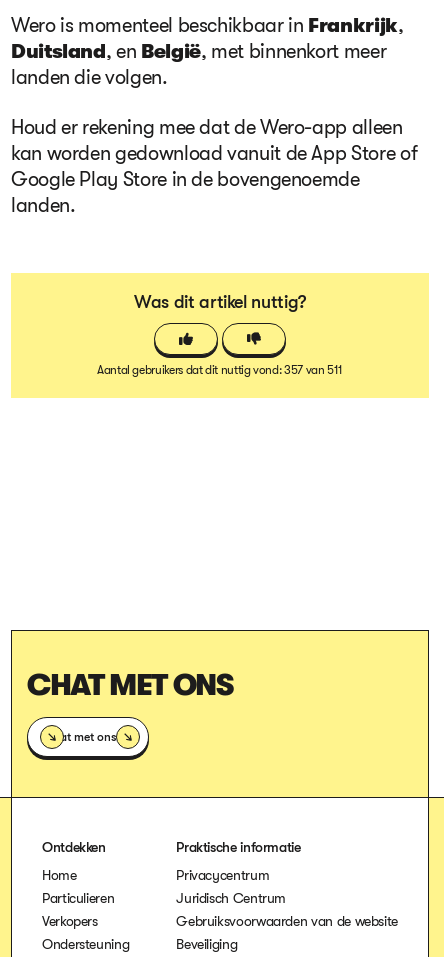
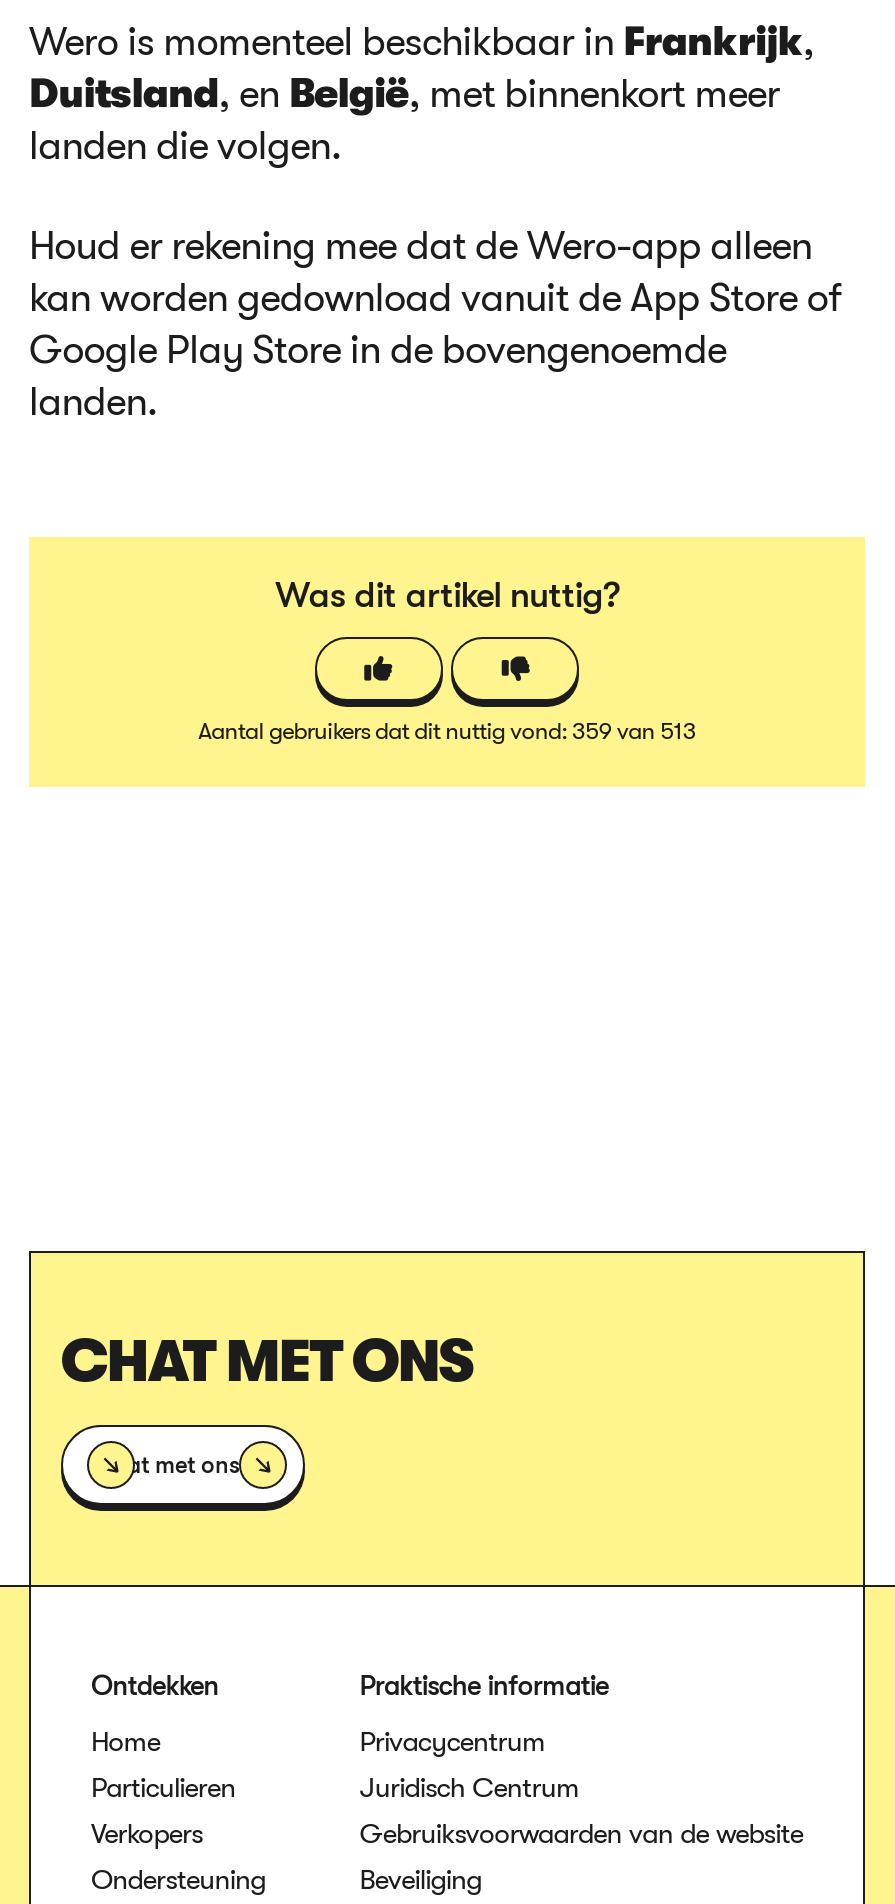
- Aantal gebruikers dat dit nuttig vond: 357 van 511
+ Aantal gebruikers dat dit nuttig vond: 359 van 513
